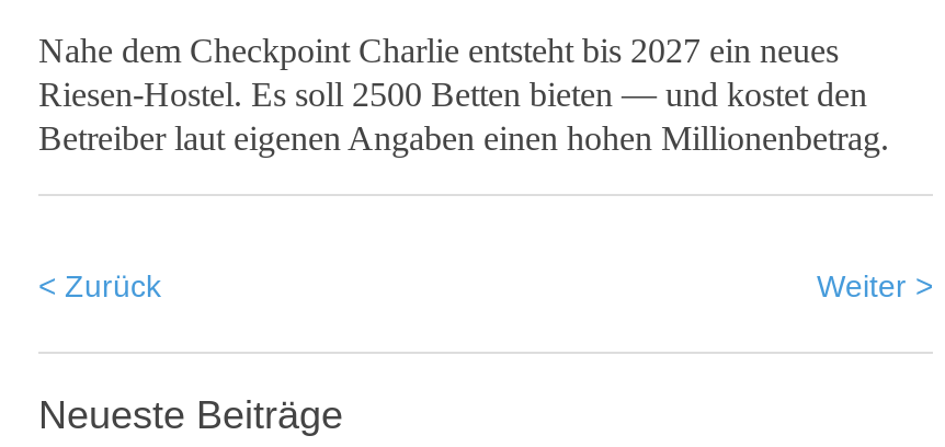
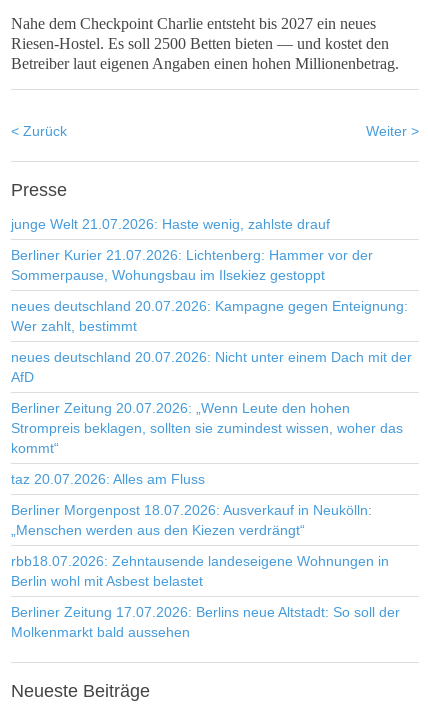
+ Presse
+ junge Welt 21.07.2026: Haste wenig, zahlste drauf
+ Berliner Kurier 21.07.2026: Lichtenberg: Hammer vor der
+ Sommerpause, Wohungsbau im Ilsekiez gestoppt
+ neues deutschland 20.07.2026: Kampagne gegen Enteignung:
+ Wer zahlt, bestimmt
+ neues deutschland 20.07.2026: Nicht unter einem Dach mit der
+ AfD
+ Berliner Zeitung 20.07.2026: „Wenn Leute den hohen
+ Strompreis beklagen, sollten sie zumindest wissen, woher das
+ kommt“
+ taz 20.07.2026: Alles am Fluss
+ Berliner Morgenpost 18.07.2026: Ausverkauf in Neukölln:
+ „Menschen werden aus den Kiezen verdrängt“
+ rbb18.07.2026: Zehntausende landeseigene Wohnungen in
+ Berlin wohl mit Asbest belastet
+ Berliner Zeitung 17.07.2026: Berlins neue Altstadt: So soll der
+ Molkenmarkt bald aussehen
